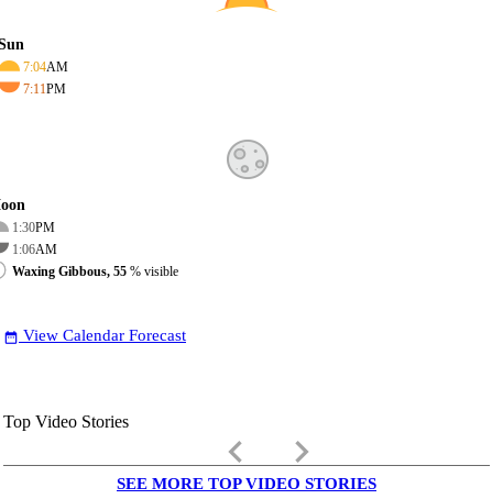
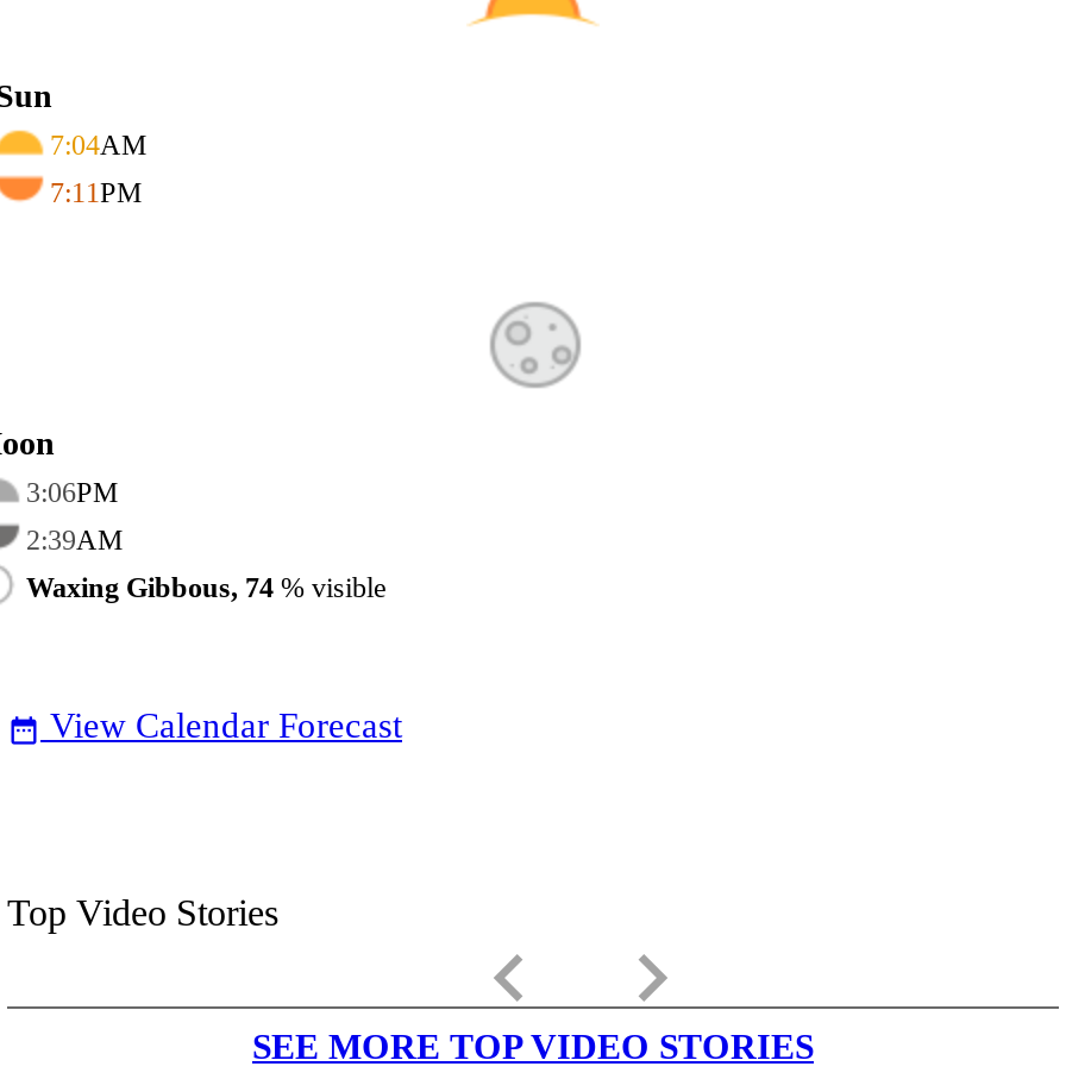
- 1:30PM
+ 3:06PM

- 1:06AM
+ 2:39AM

- Waxing Gibbous, 55% visible
+ Waxing Gibbous, 74% visible
